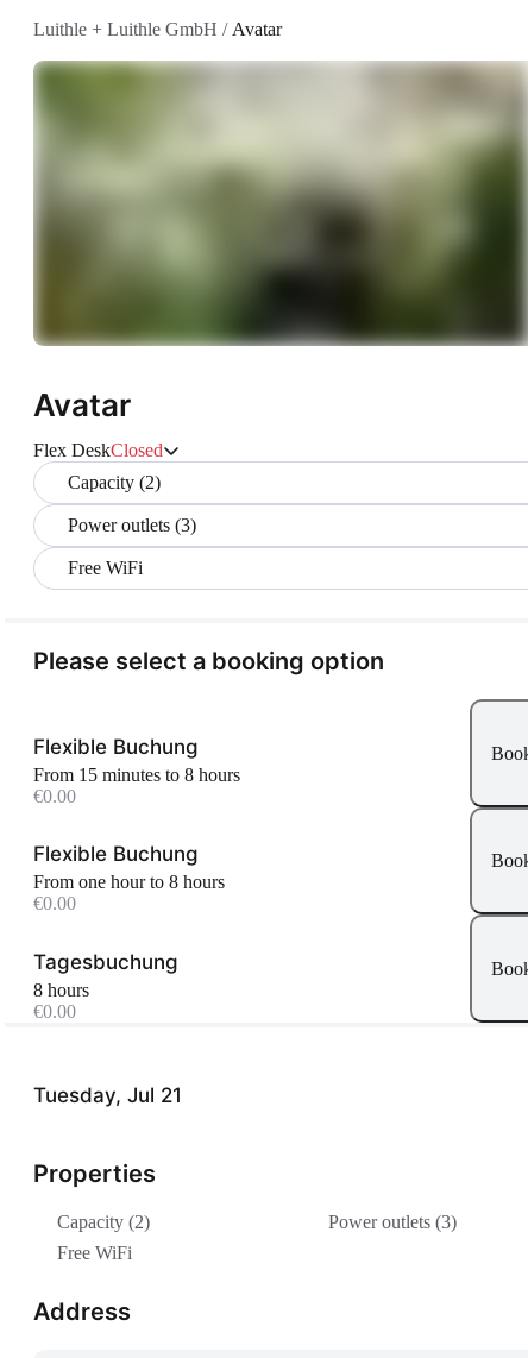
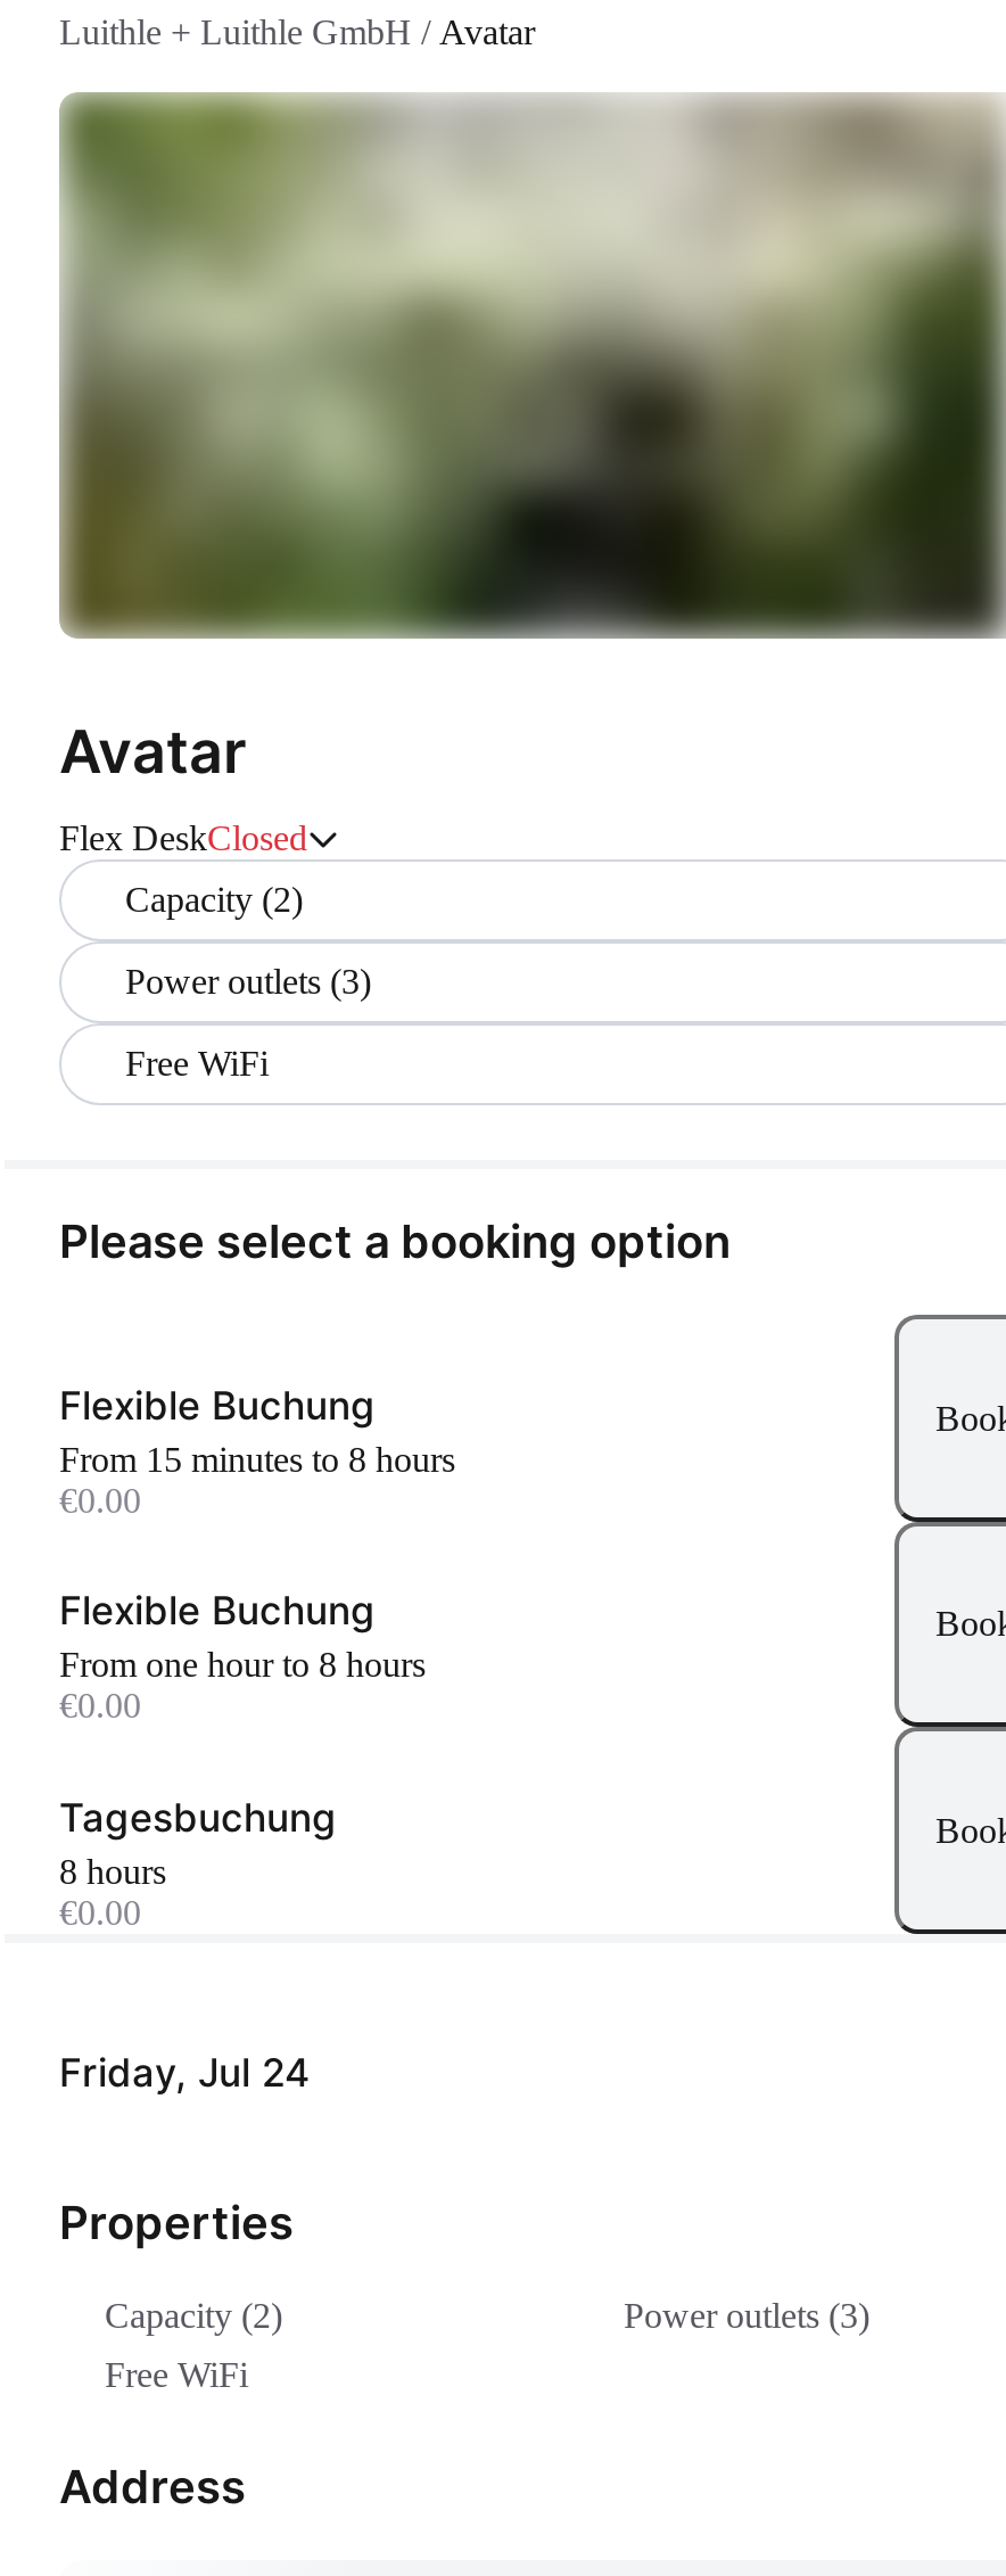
- Tuesday, Jul 21
+ Friday, Jul 24
